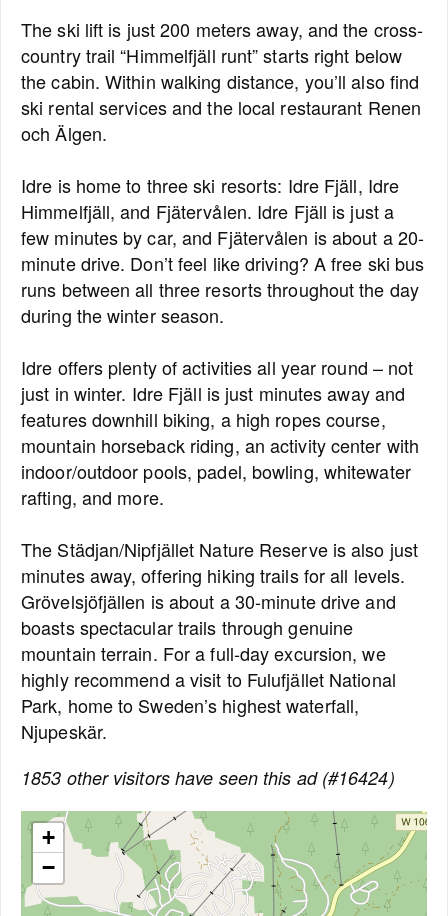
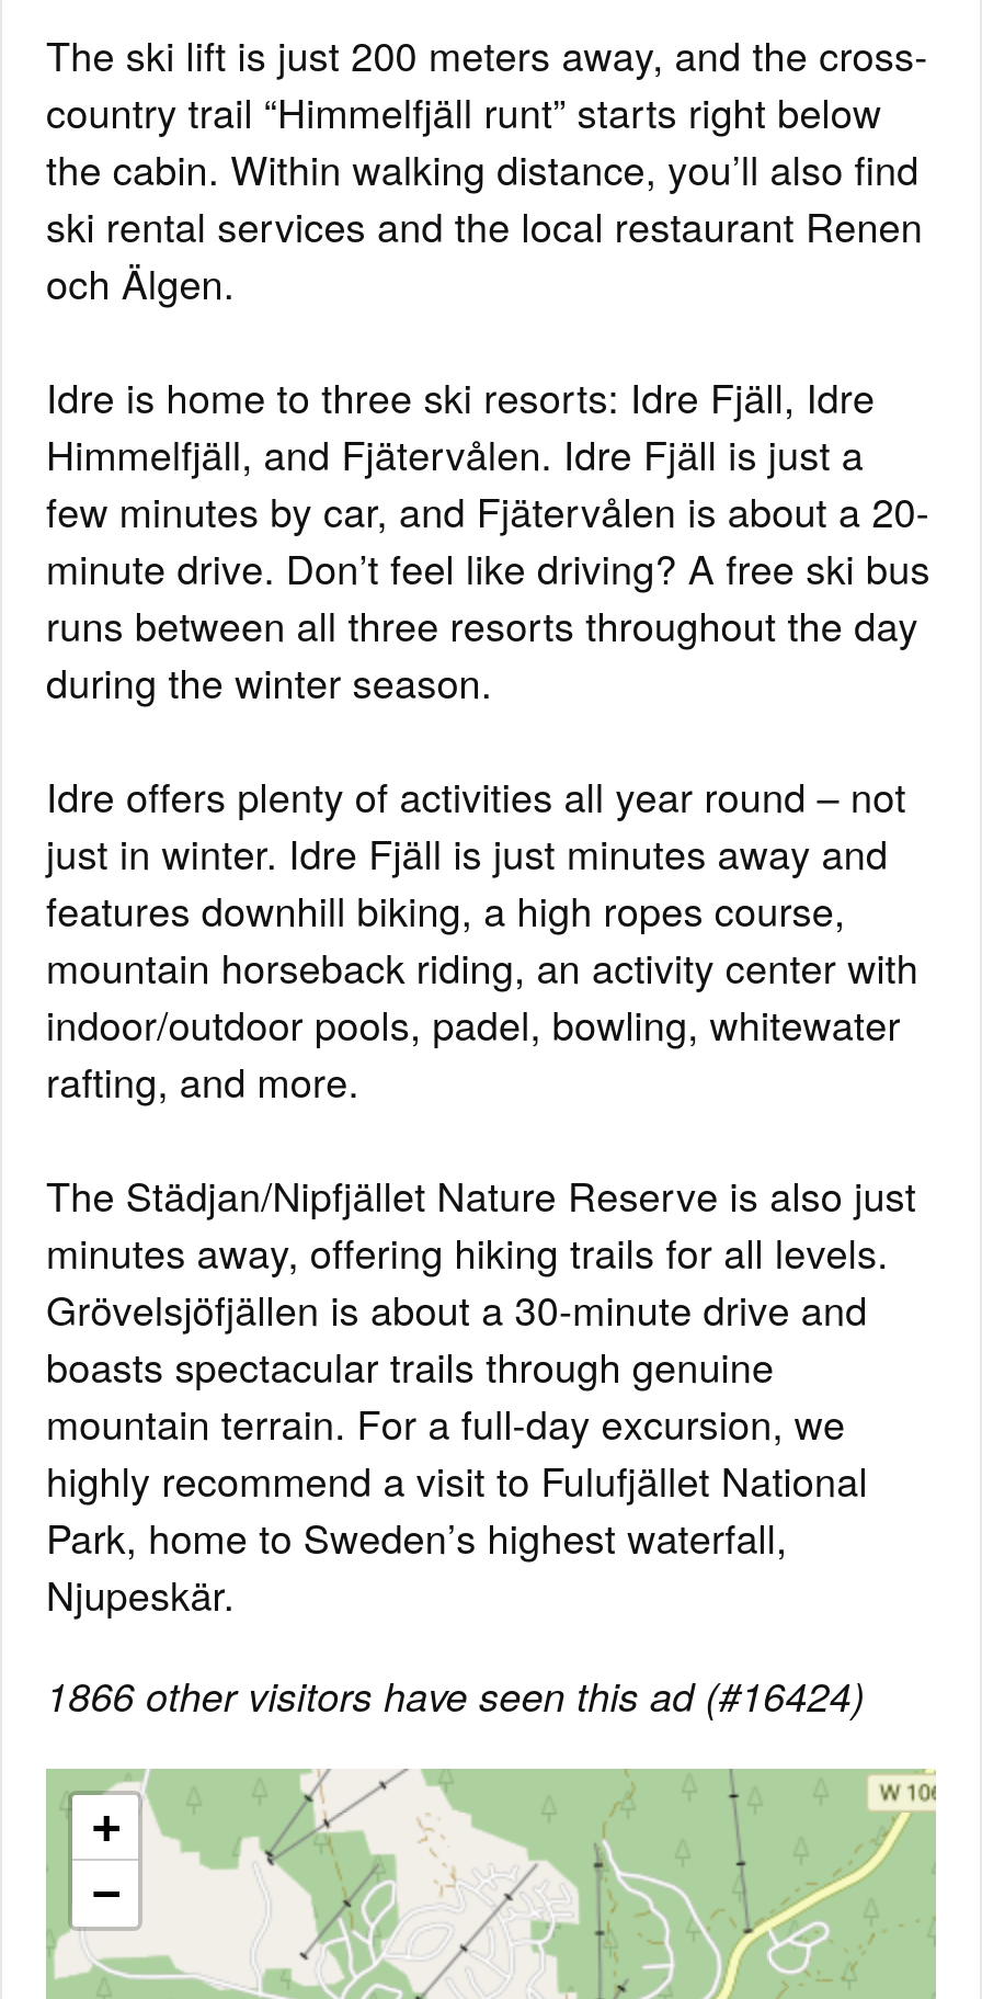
- 1853 other visitors have seen this ad (#16424)
+ 1866 other visitors have seen this ad (#16424)
